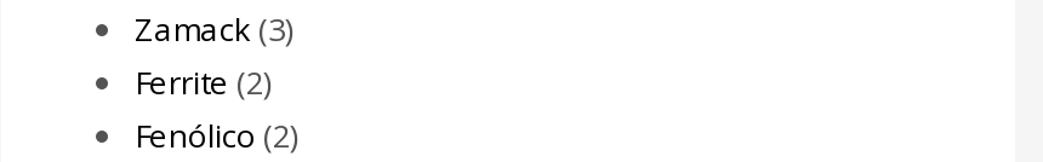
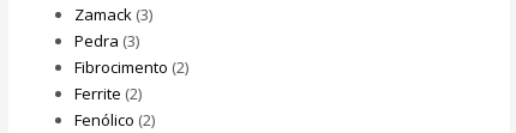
+ Pedra (3)
+ Fibrocimento (2)
